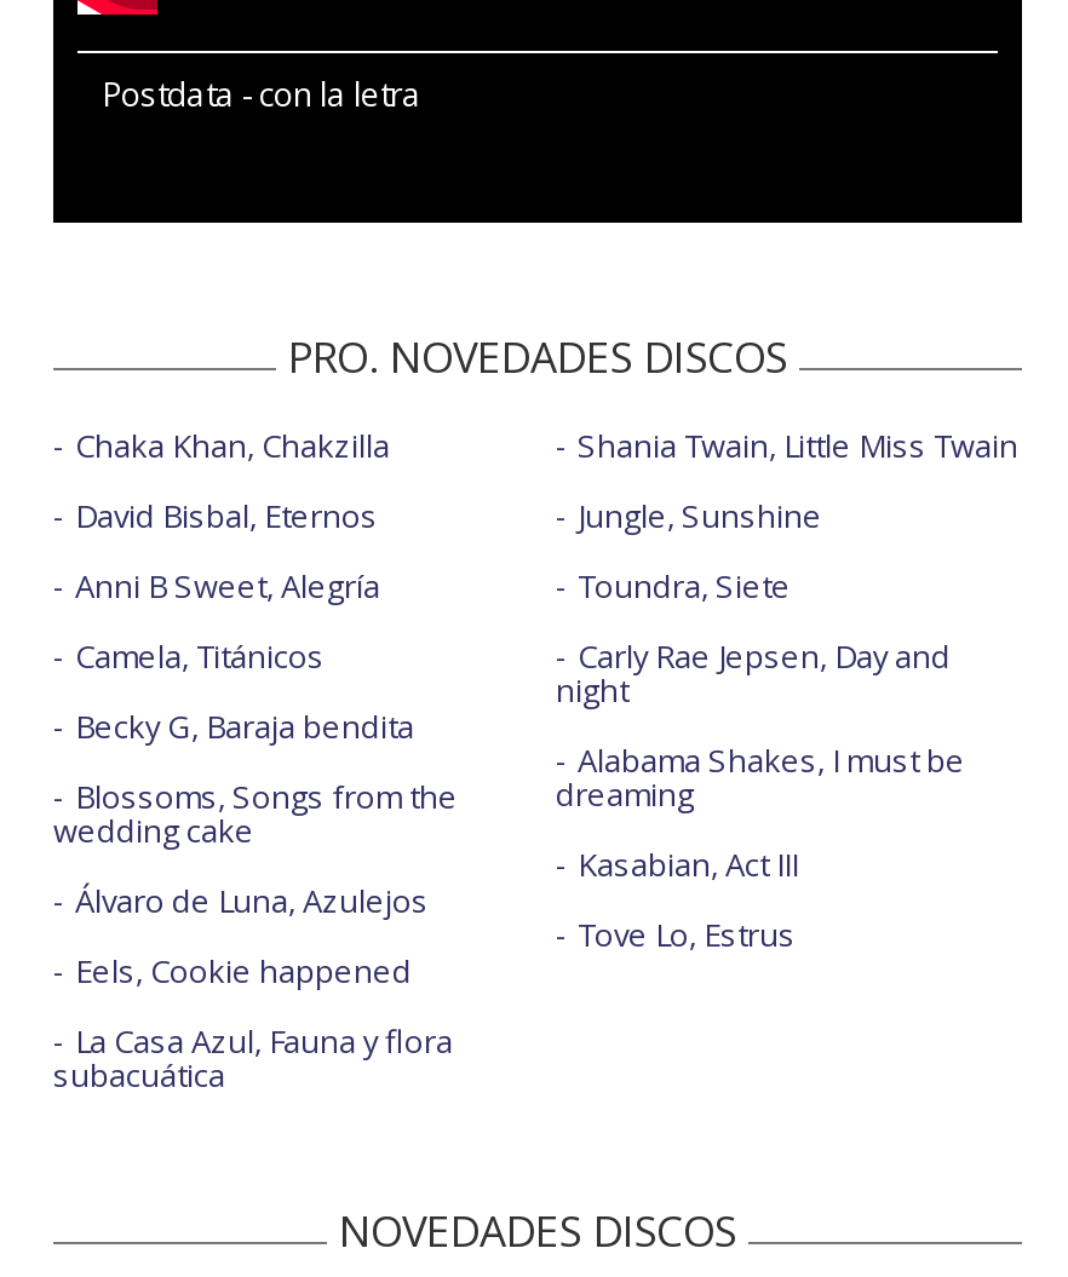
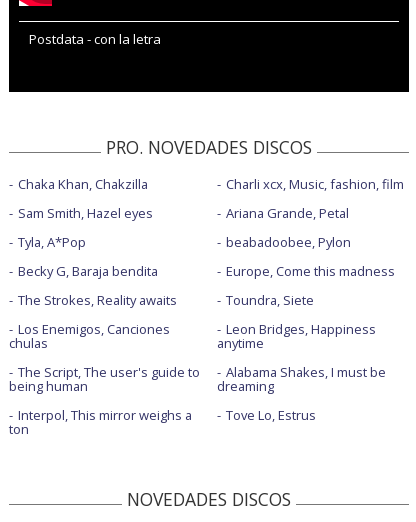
- Shania Twain, Little Miss Twain
- Jungle, Sunshine
+ Charli xcx, Music, fashion, film
+ Ariana Grande, Petal
+ beabadoobee, Pylon
+ Europe, Come this madness

- David Bisbal, Eternos
- Anni B Sweet, Alegría
- Camela, Titánicos
+ Sam Smith, Hazel eyes
+ Tyla, A*Pop

moved down: Toundra, Siete

- Carly Rae Jepsen, Day and
- night
+ Leon Bridges, Happiness
+ anytime

moved up: Becky G, Baraja bendita

moved down: Alabama Shakes, I must be | dreaming

- Blossoms, Songs from the
- wedding cake
- Álvaro de Luna, Azulejos
- Eels, Cookie happened
- La Casa Azul, Fauna y flora
- subacuática
+ The Strokes, Reality awaits
+ Los Enemigos, Canciones
+ chulas
+ The Script, The user's guide to
+ being human
+ Interpol, This mirror weighs a
+ ton

- Kasabian, Act III

moved down: Tove Lo, Estrus
